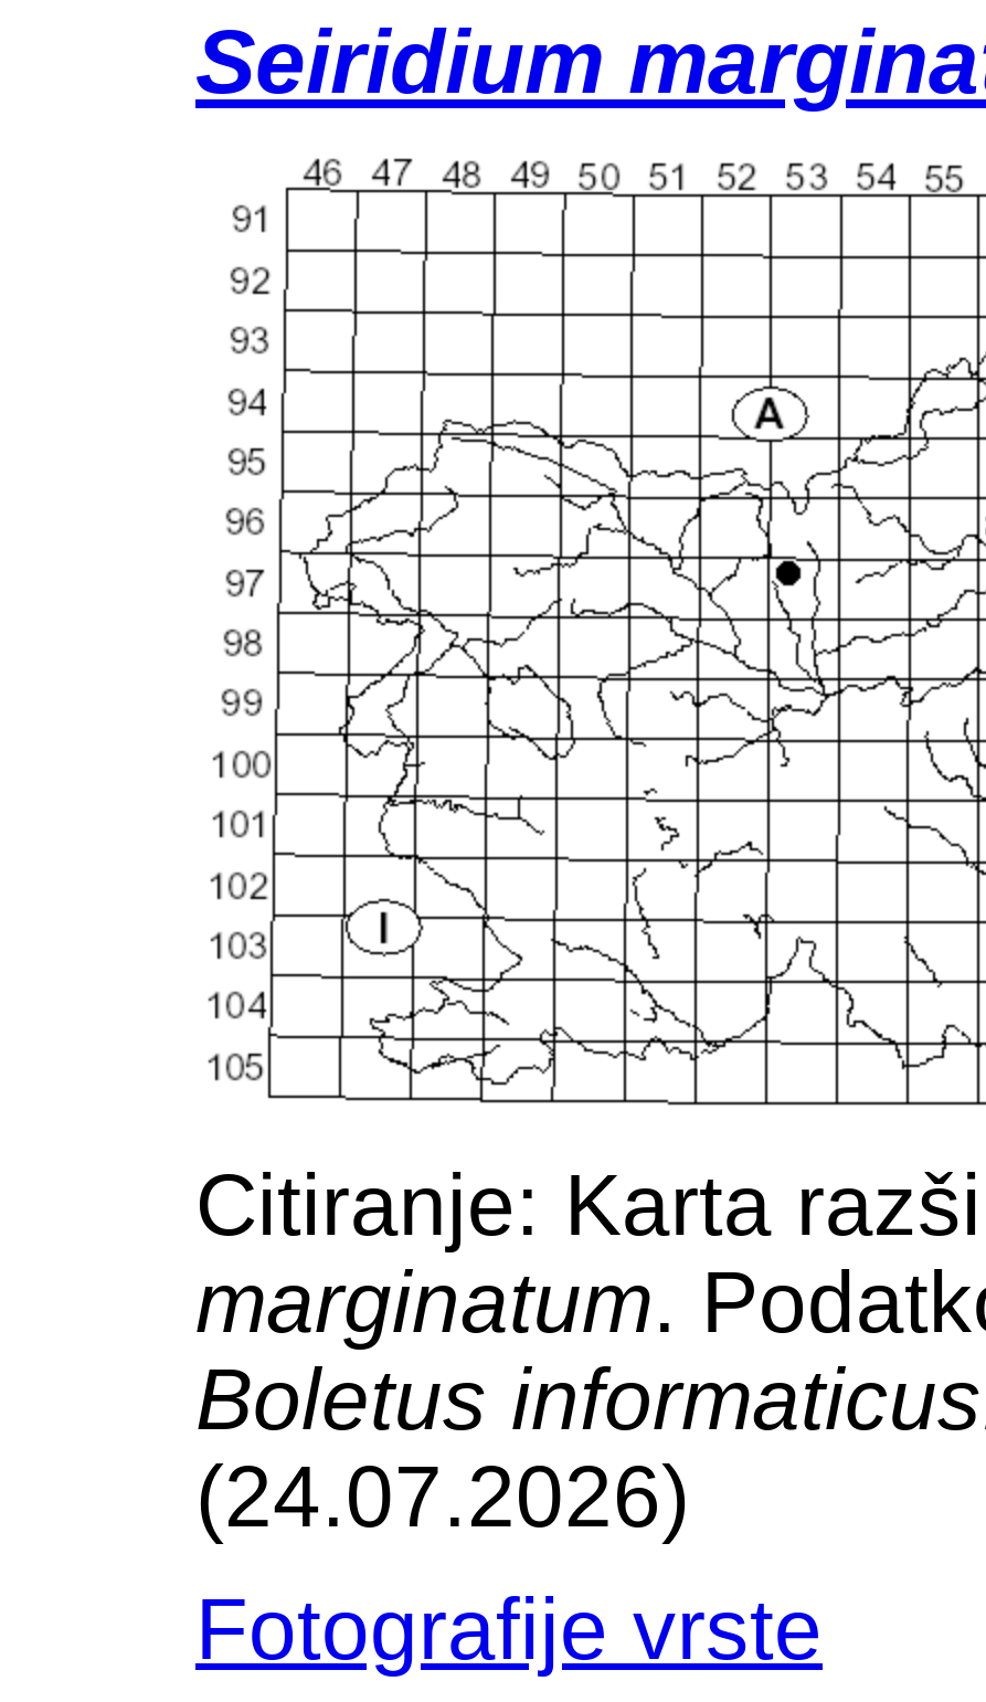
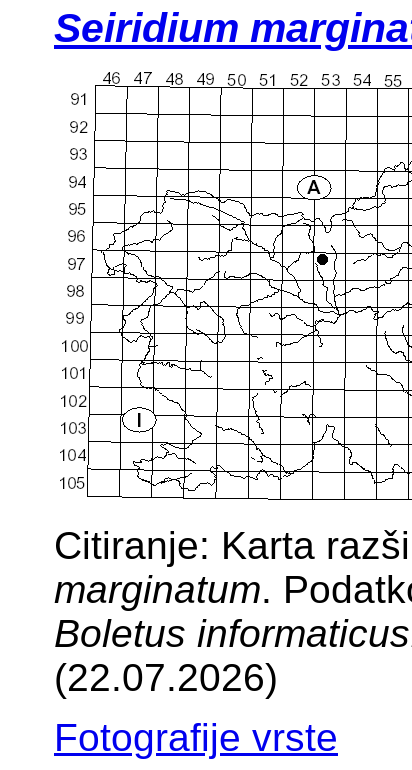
- (24.07.2026)
+ (22.07.2026)
